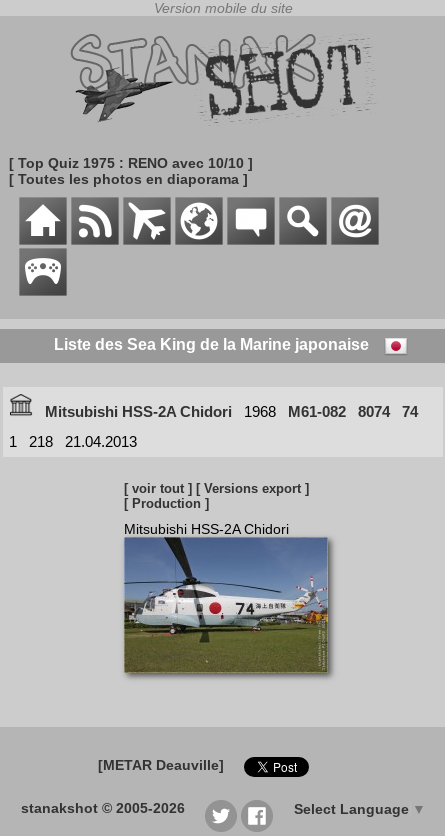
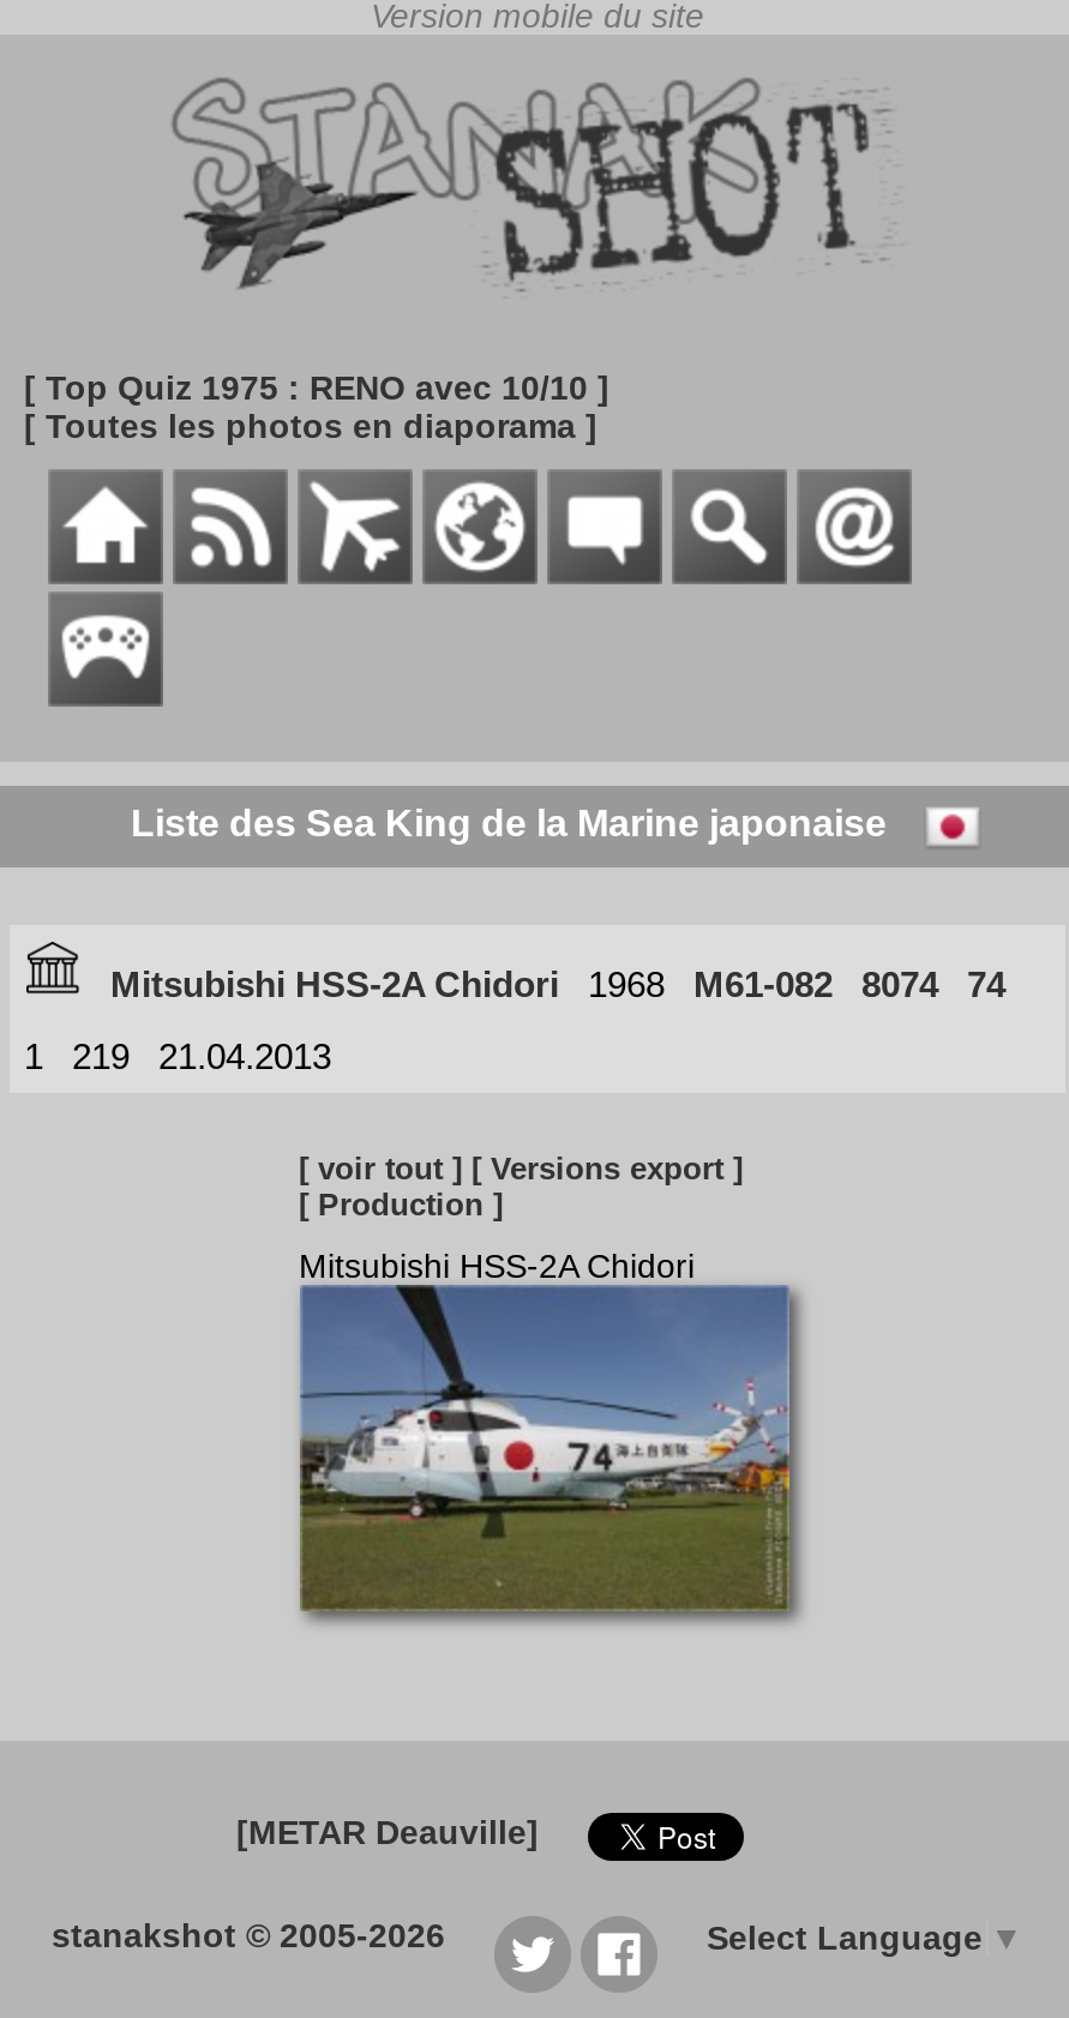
- 1 218 21.04.2013
+ 1 219 21.04.2013
